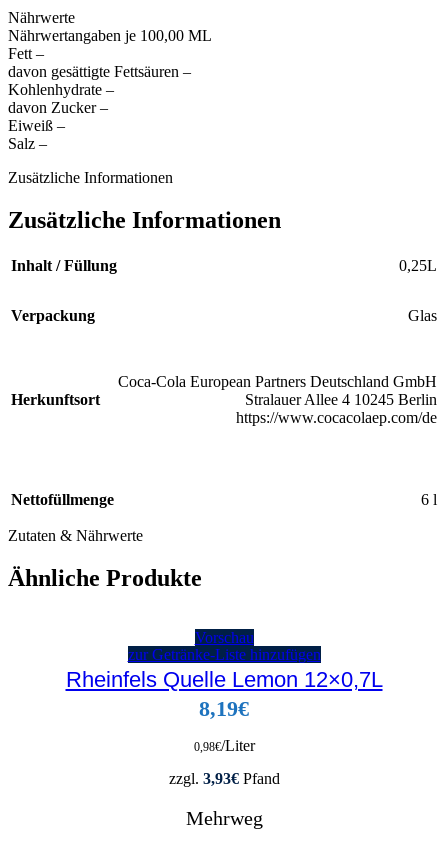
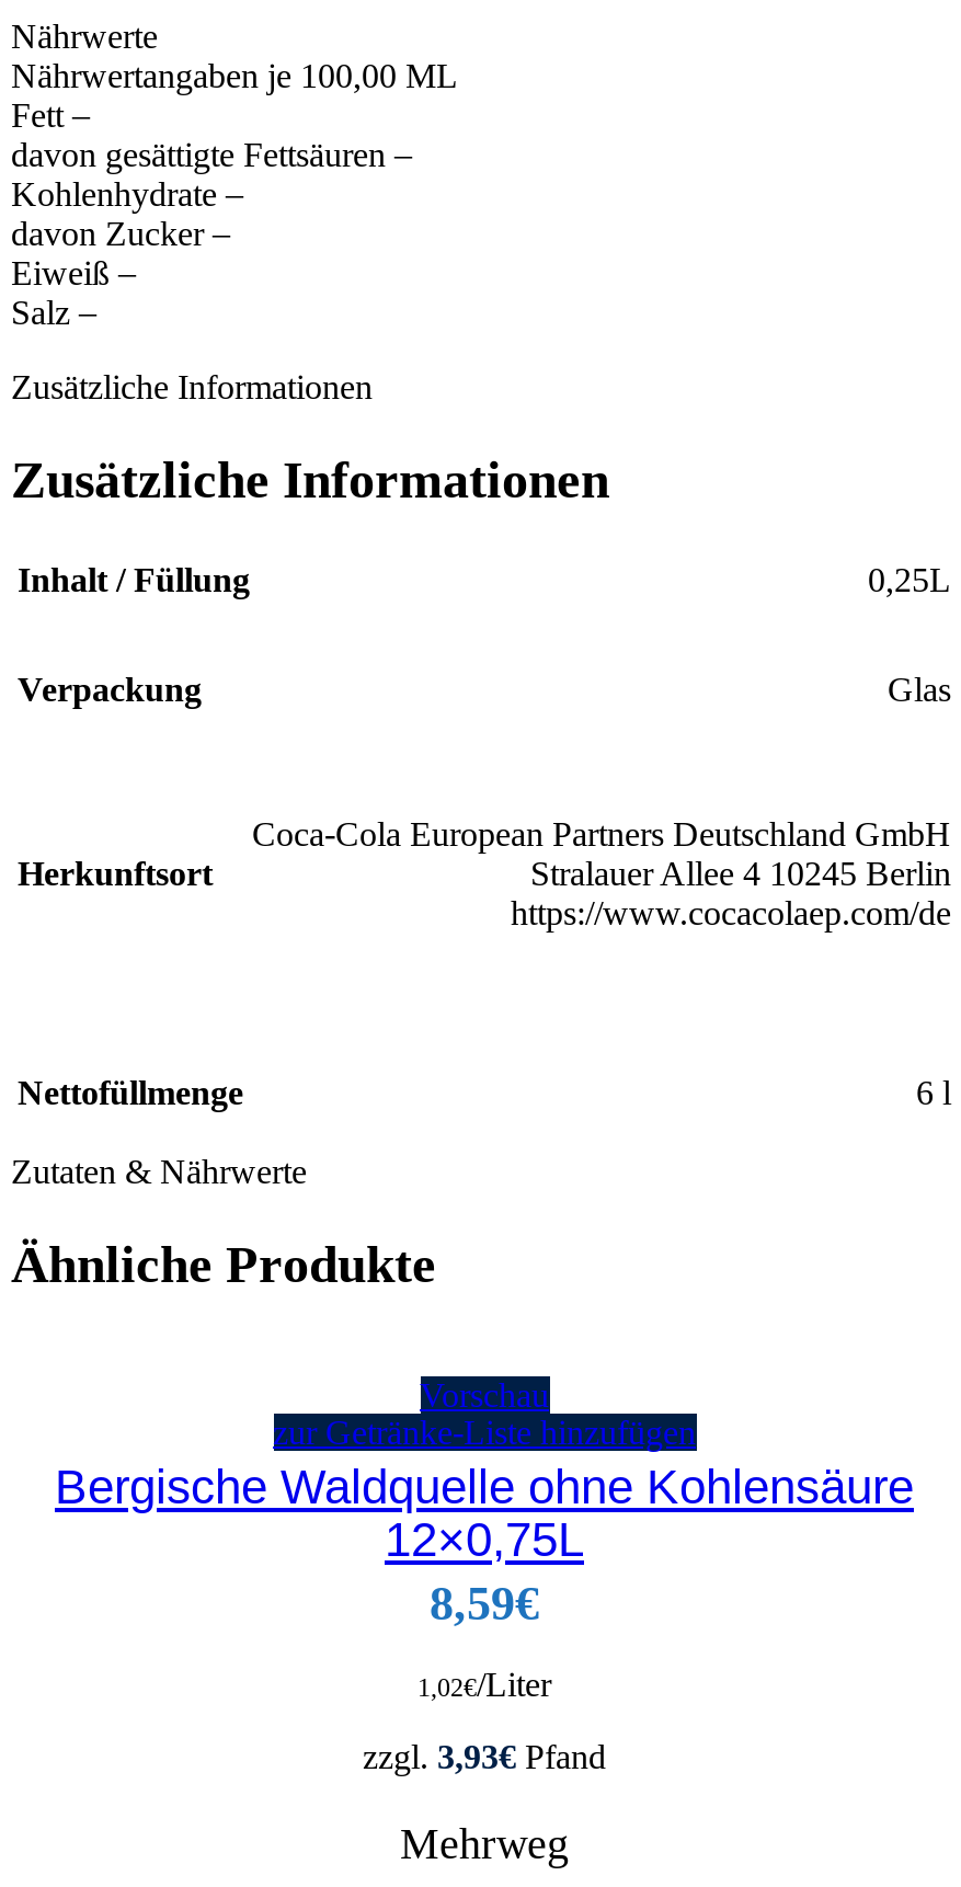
- Rheinfels Quelle Lemon 12×0,7L
- 8,19€
+ Bergische Waldquelle ohne Kohlensäure
+ 12×0,75L
+ 8,59€

- 0,98€/Liter
+ 1,02€/Liter
